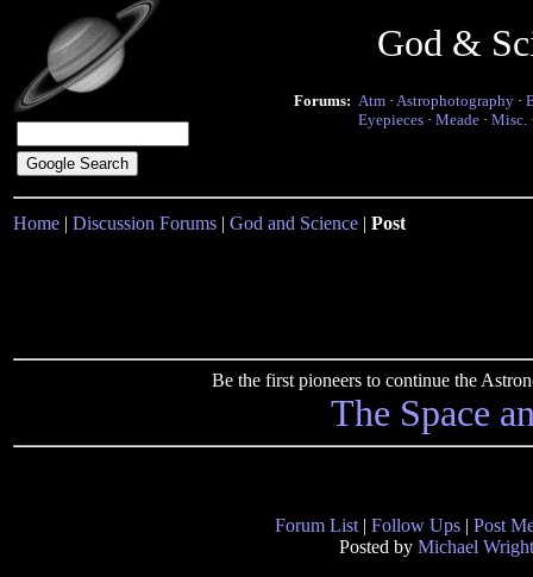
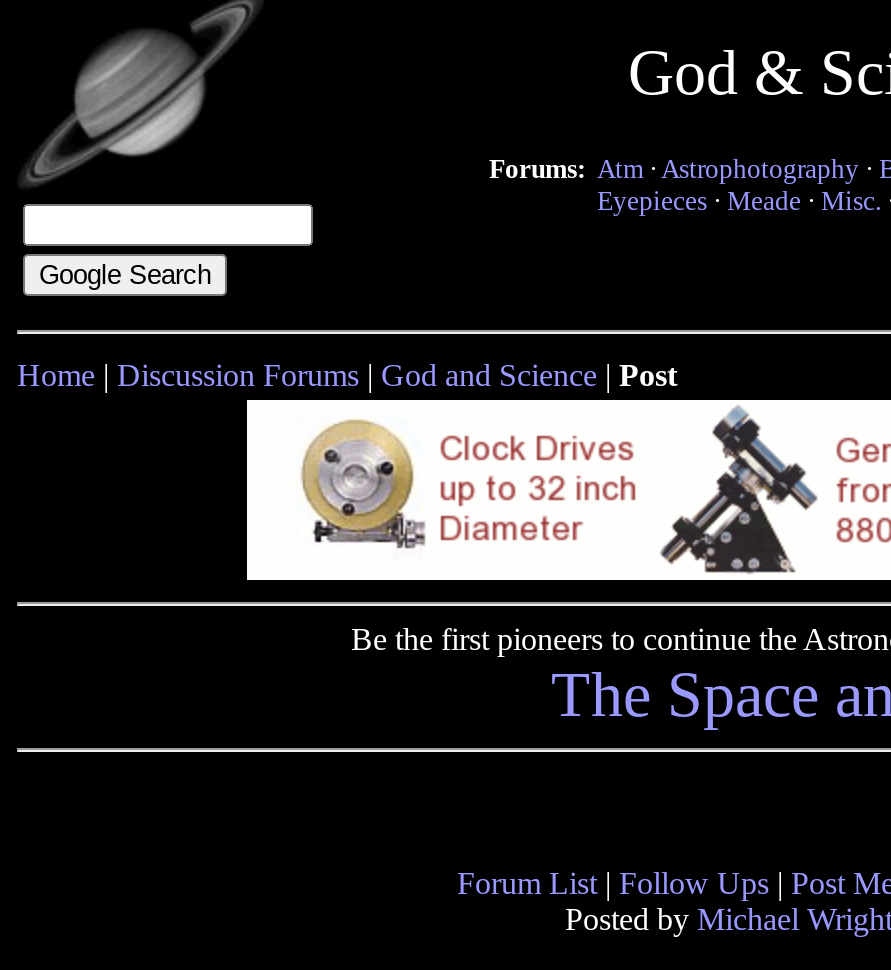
+ [image]
